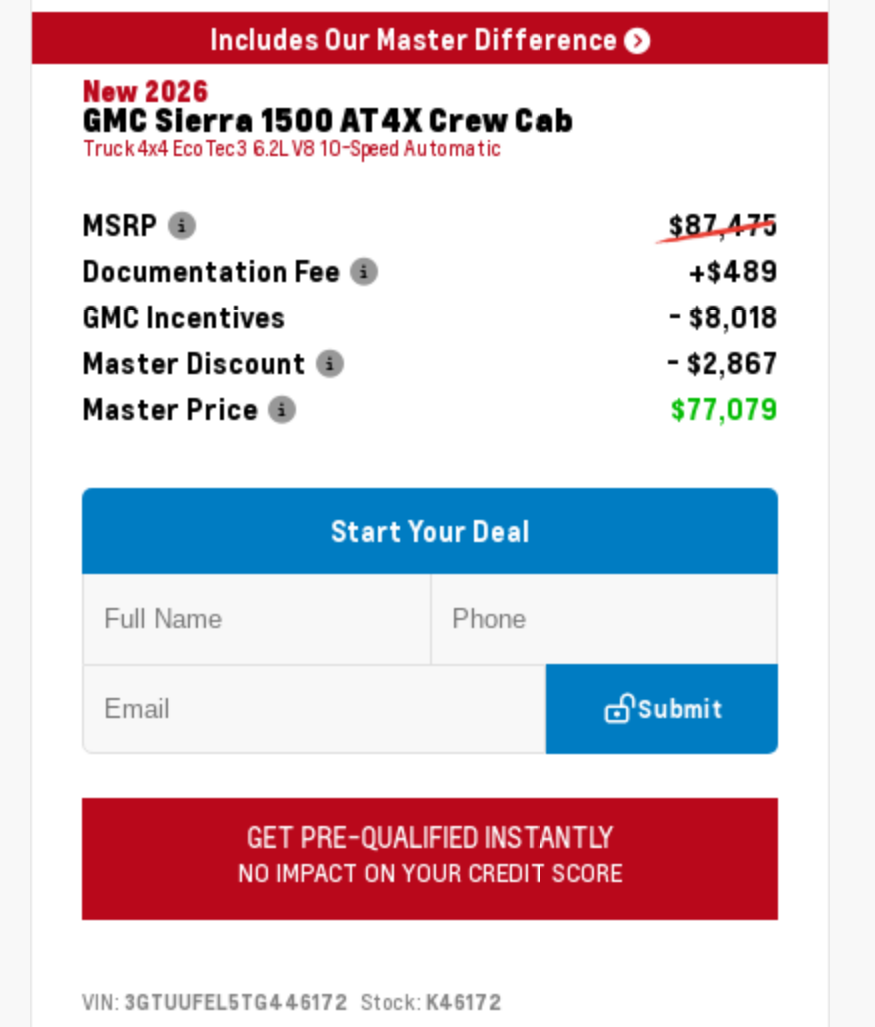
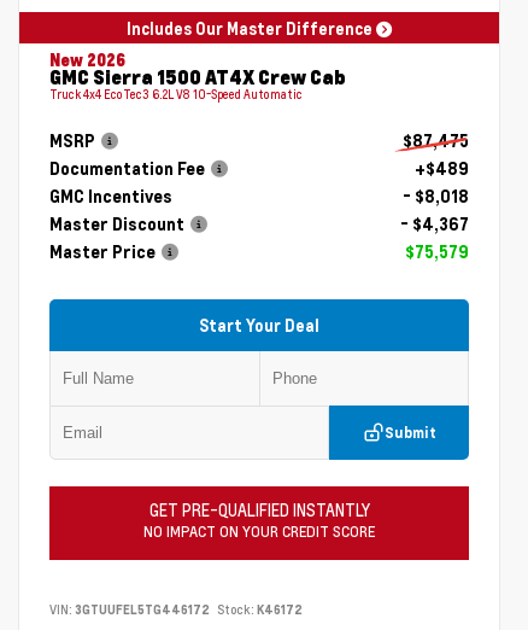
- - $2,867
+ - $4,367

- $77,079
+ $75,579
